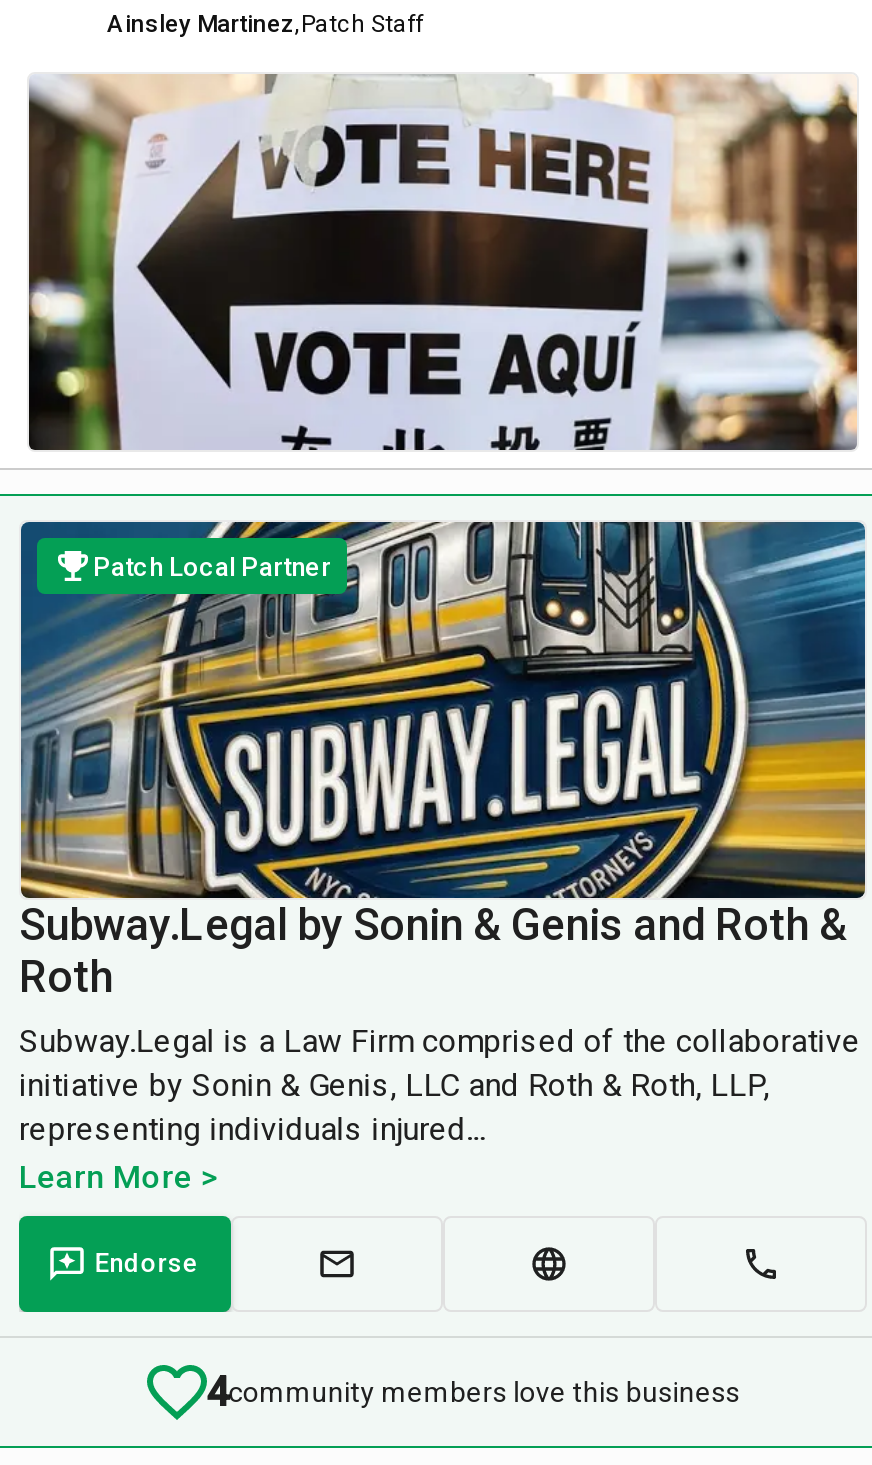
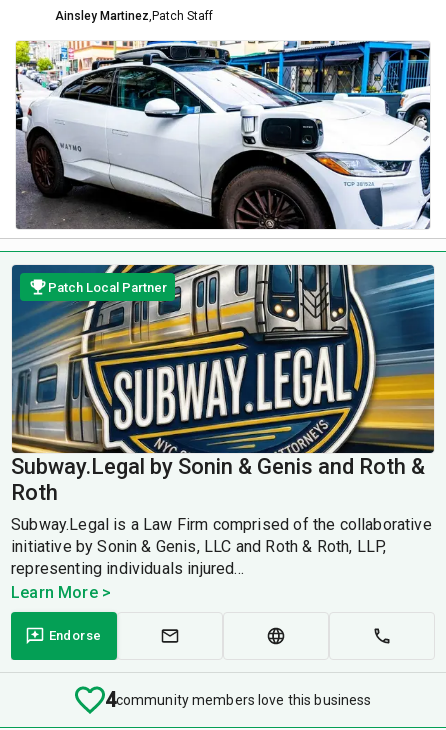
- [image]
+ [image]
